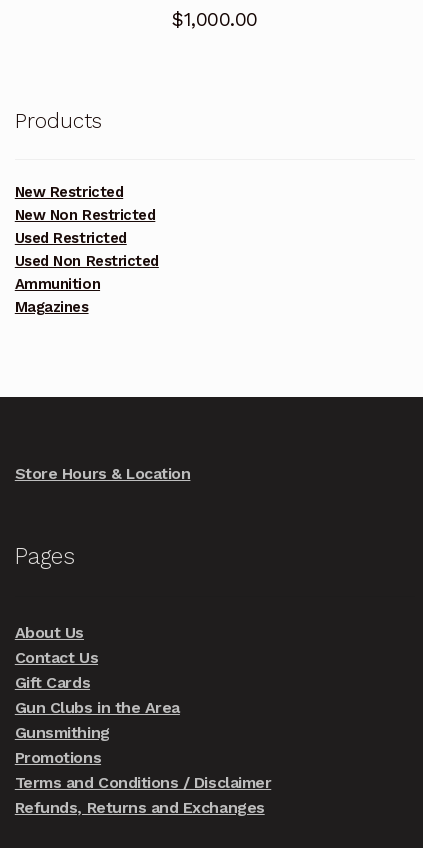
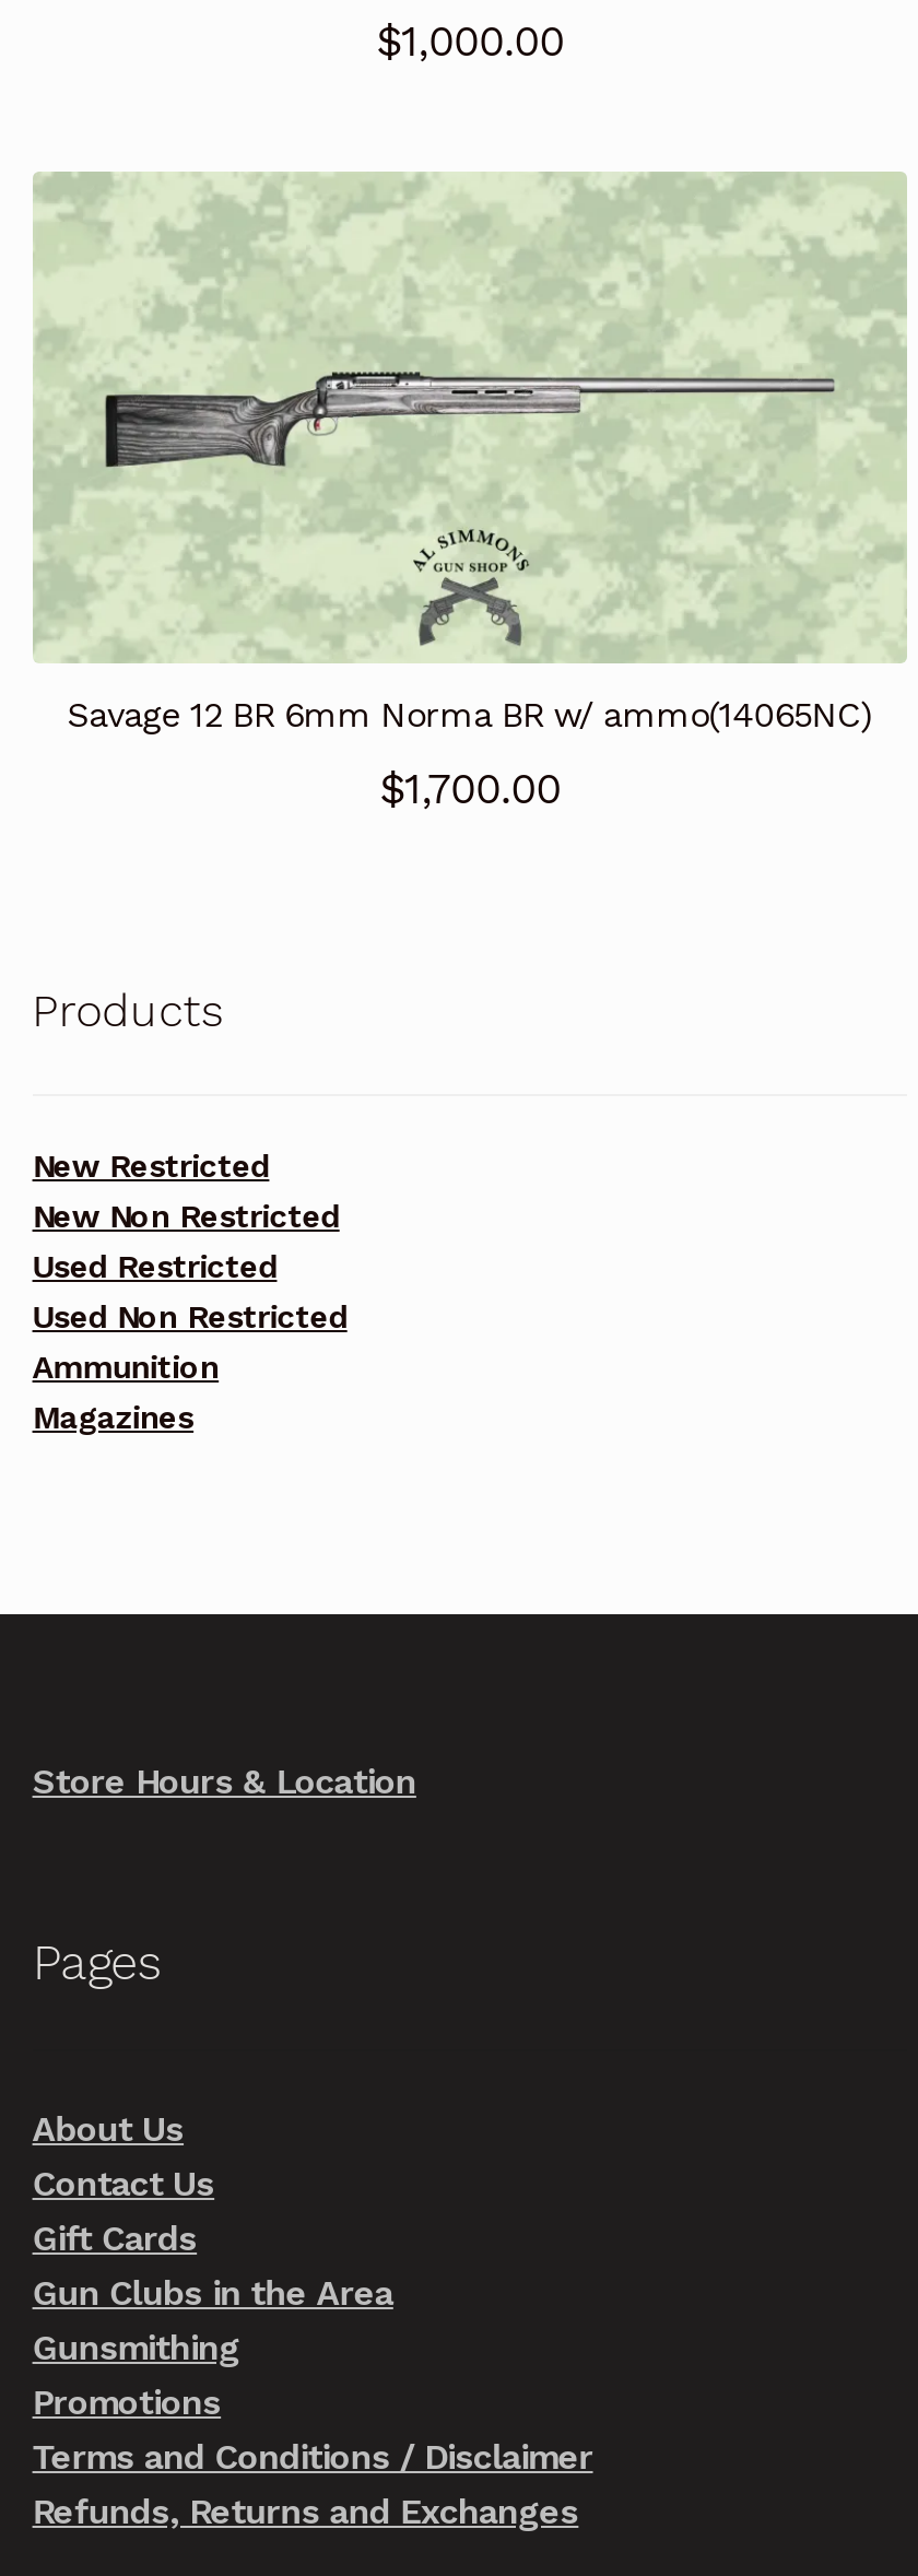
+ [image]
+ Savage 12 BR 6mm Norma BR w/ ammo(14065NC)
+ $1,700.00
